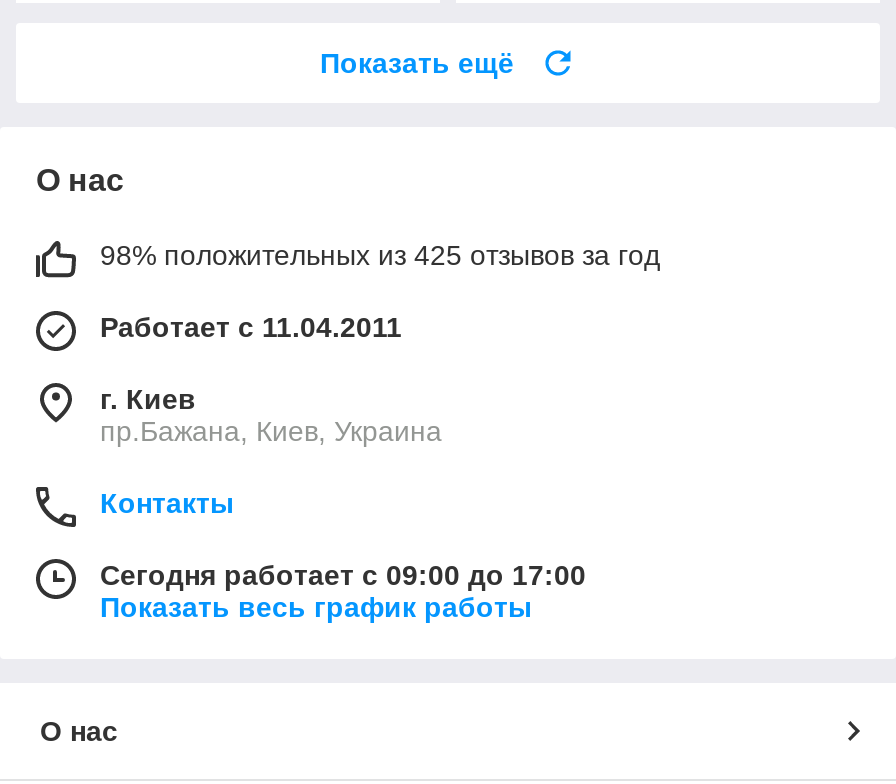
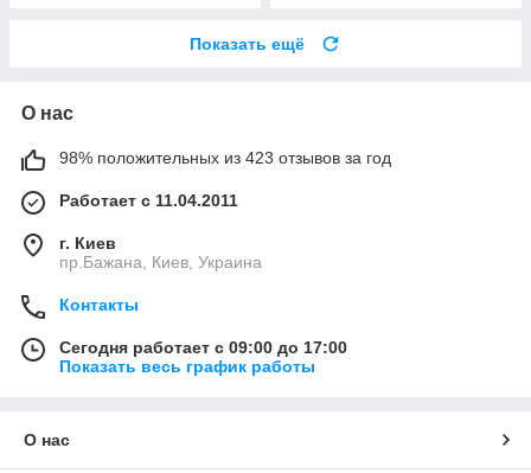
- 98% положительных из 425 отзывов за год
+ 98% положительных из 423 отзывов за год
